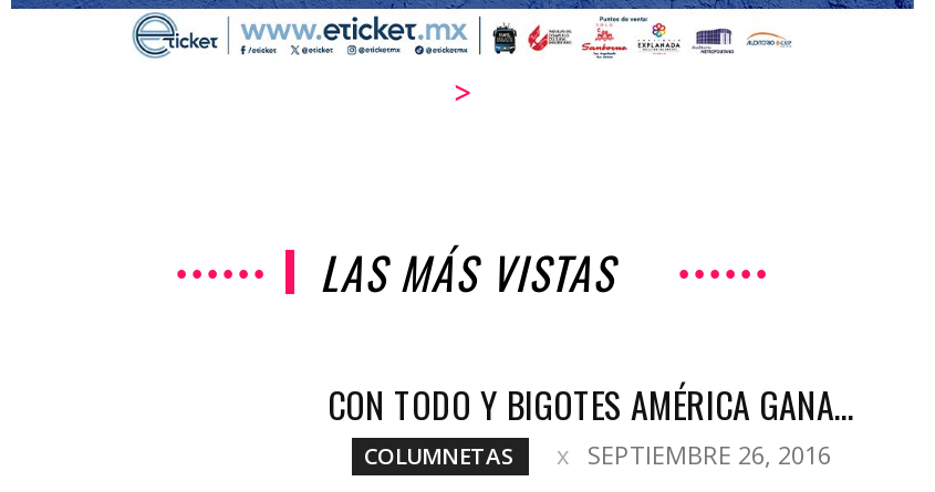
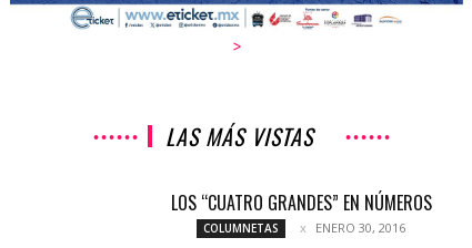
- CON TODO Y BIGOTES AMÉRICA GANA…
+ LOS “CUATRO GRANDES” EN NÚMEROS

- SEPTIEMBRE 26, 2016
+ ENERO 30, 2016
